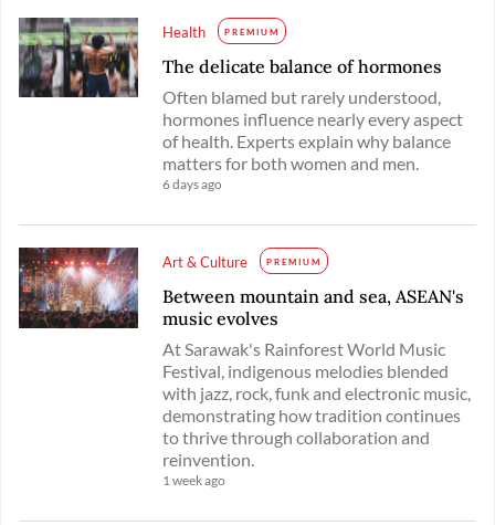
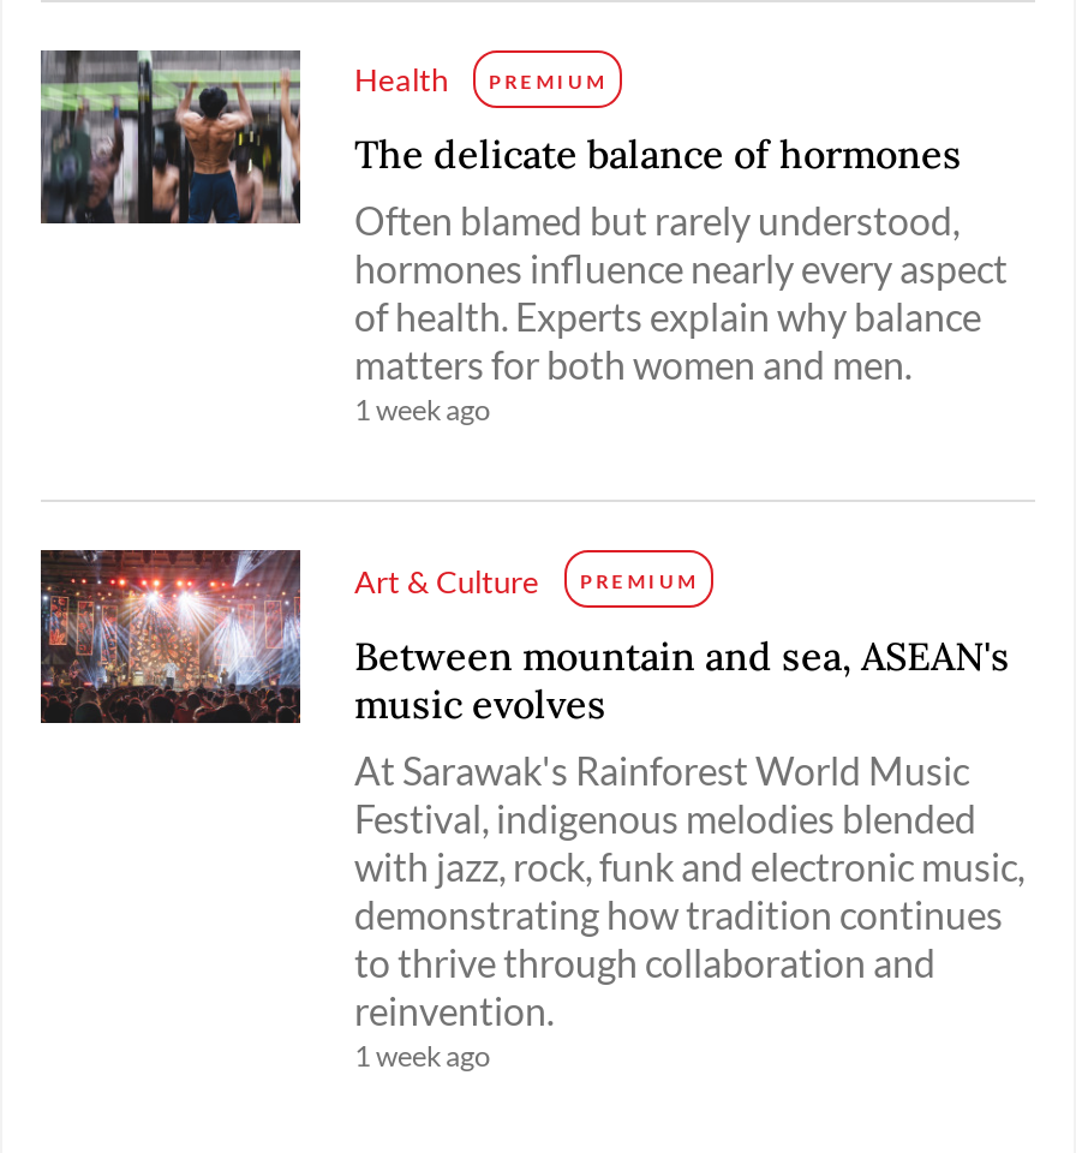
- 6 days ago
+ 1 week ago
